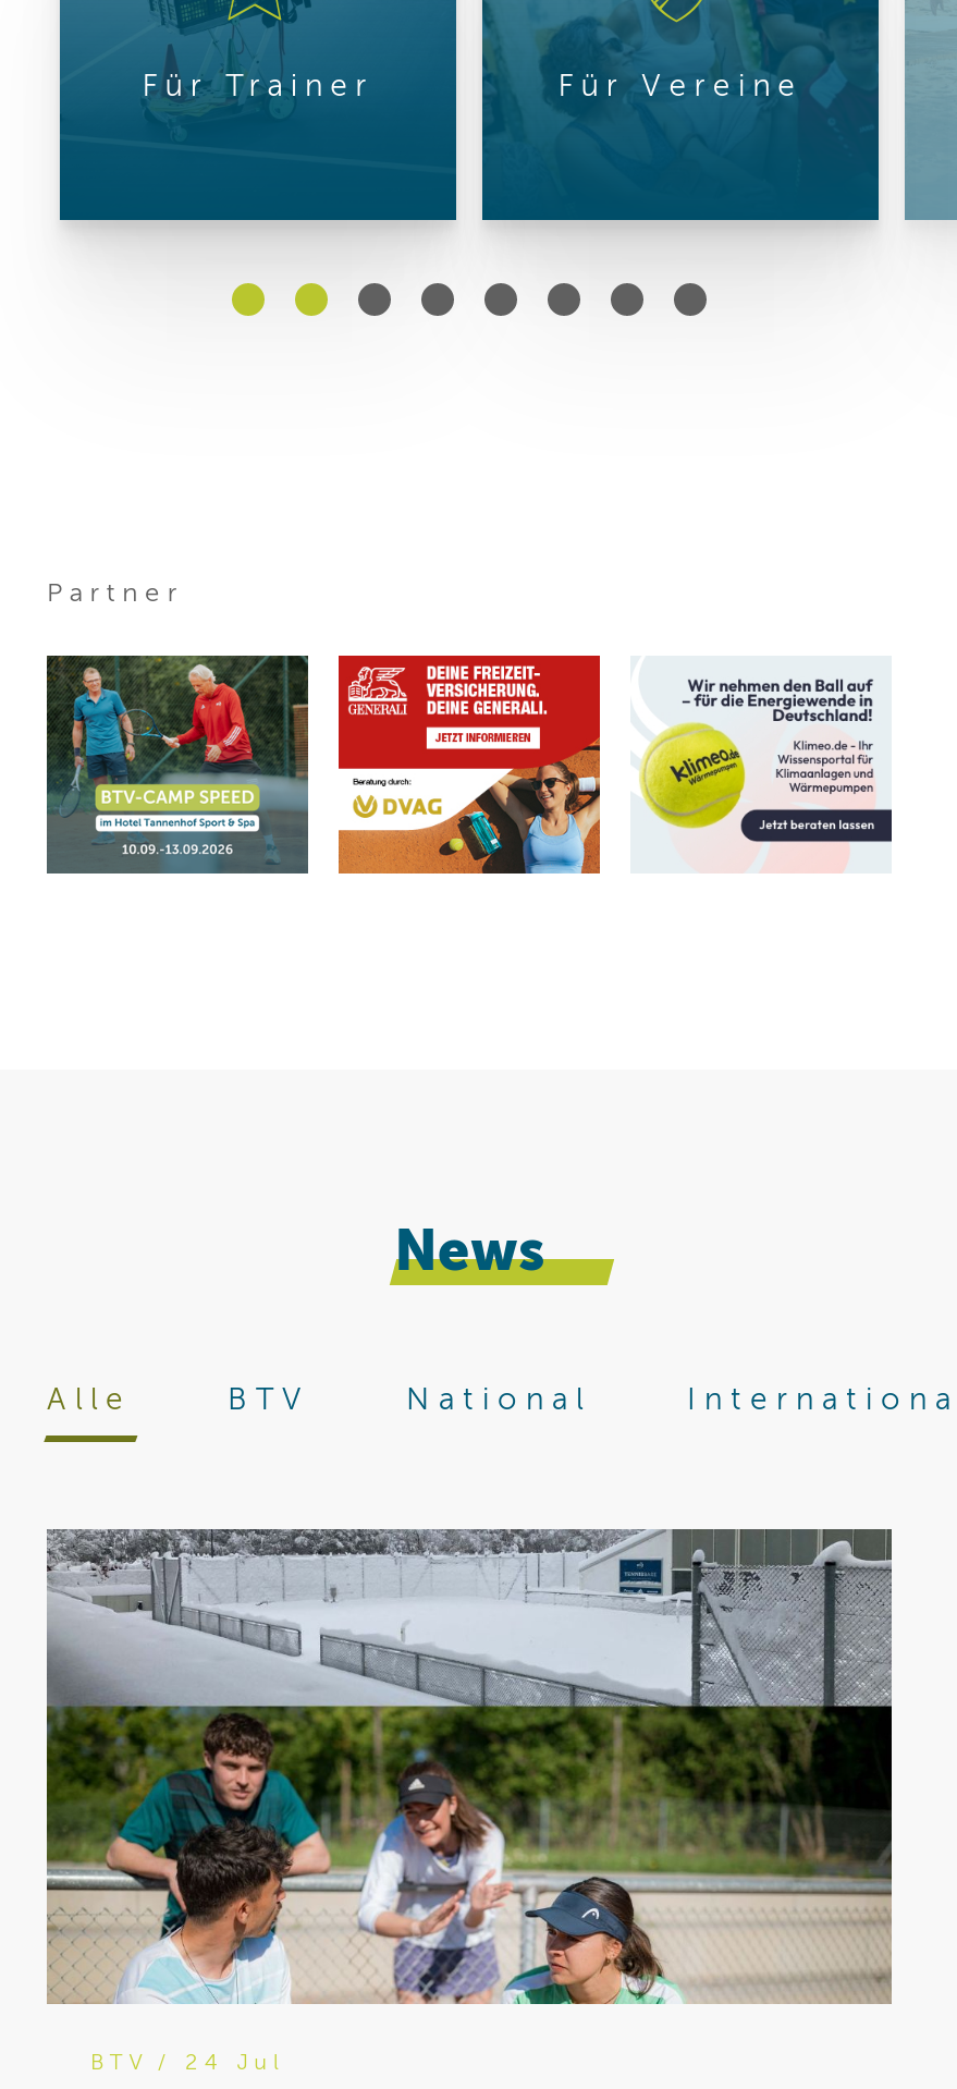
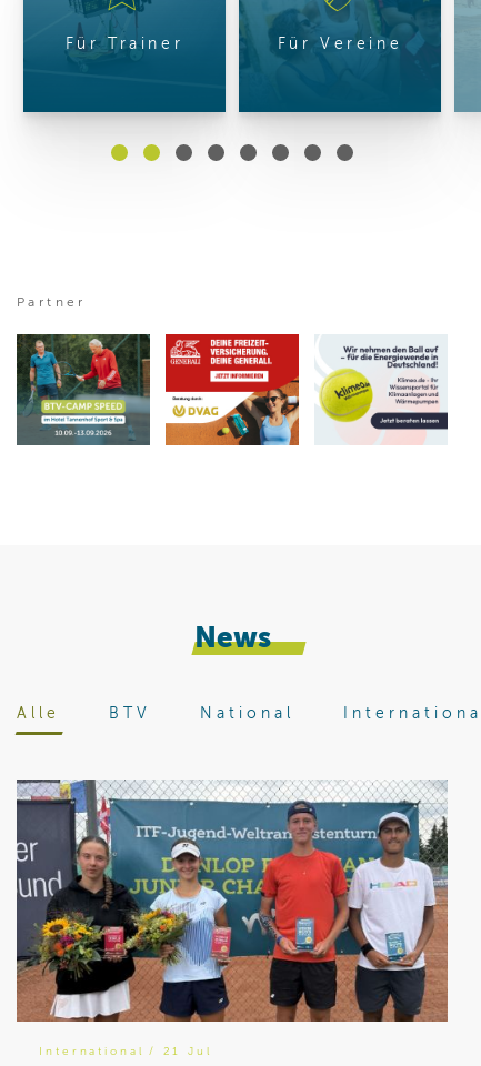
- [image]
- BTV / 24 Jul
+ [image]
+ International / 21 Jul
